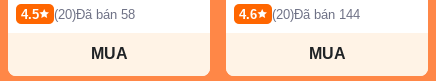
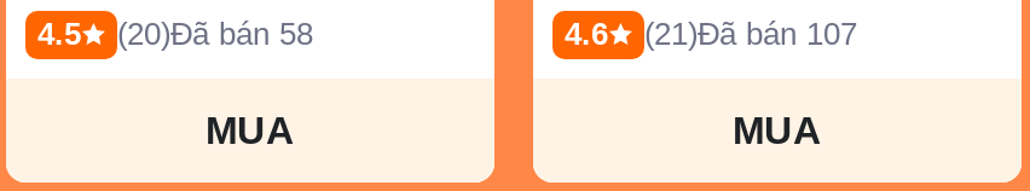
- 4.6 (20)Đã bán 144
+ 4.6 (21)Đã bán 107
